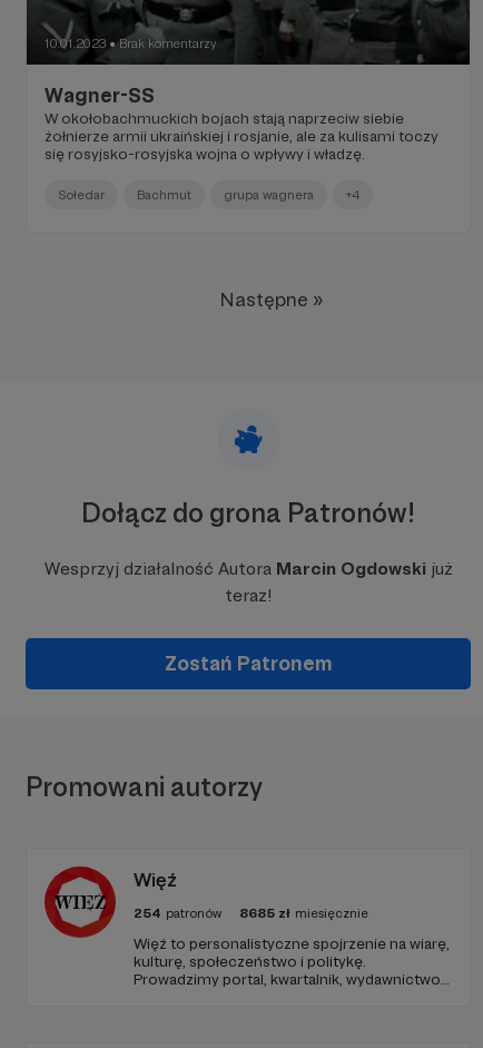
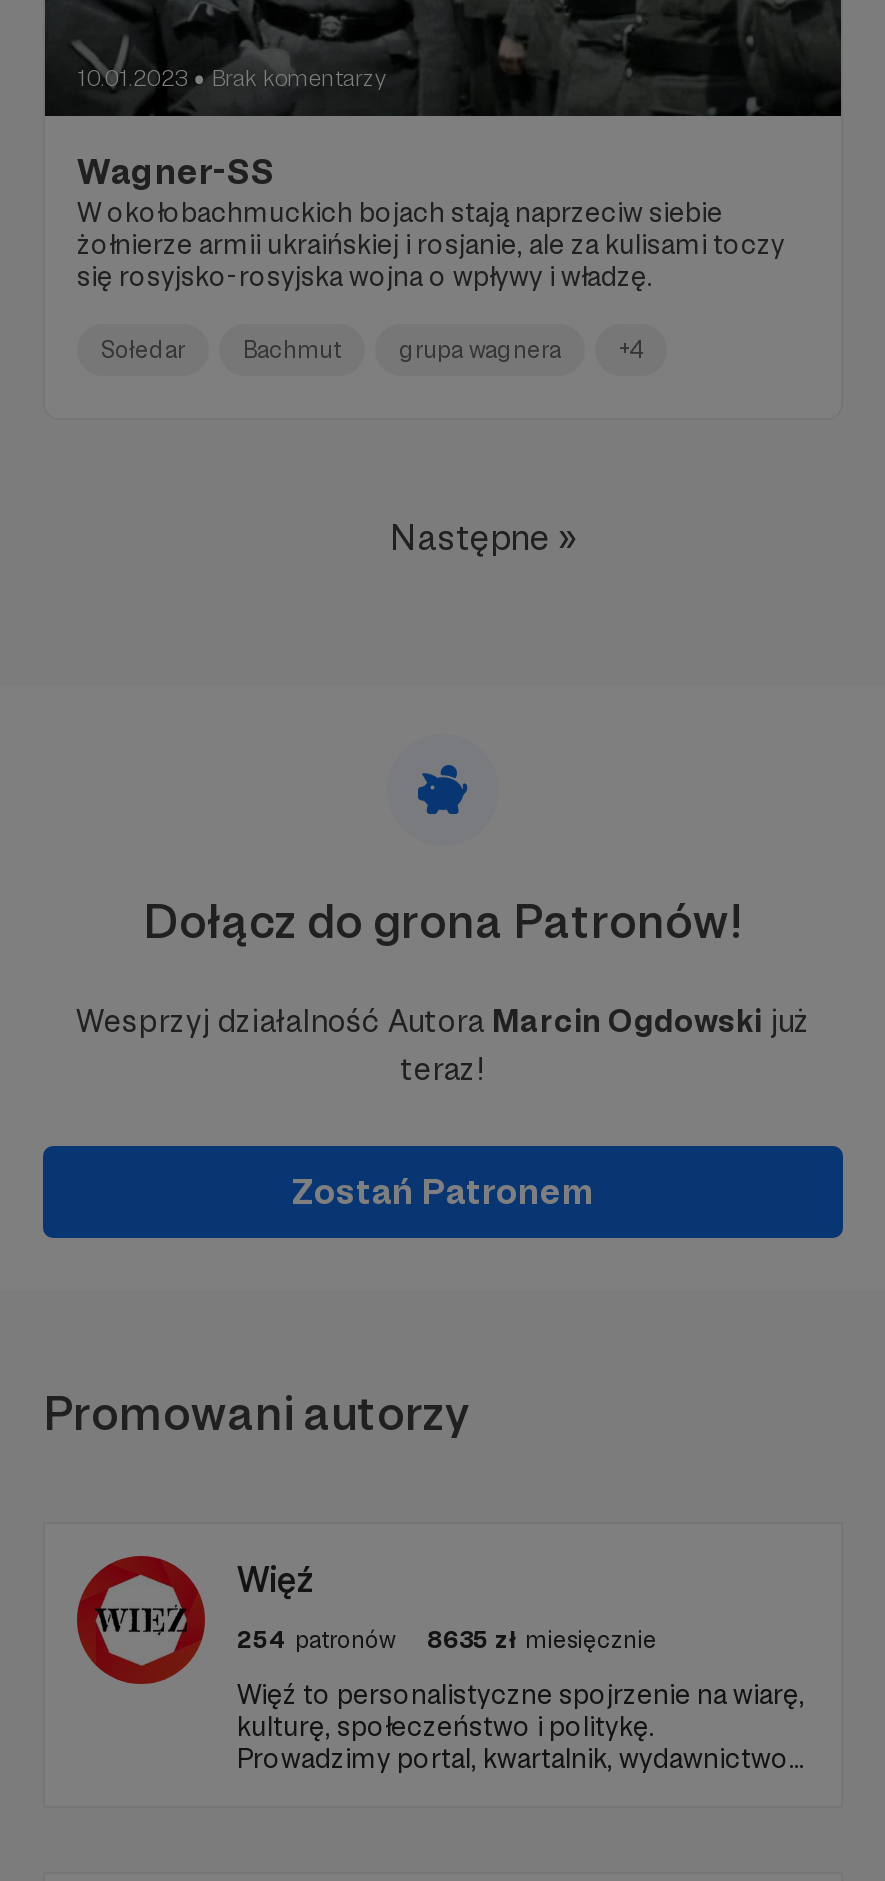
- 8685 zł miesięcznie
+ 8635 zł miesięcznie
